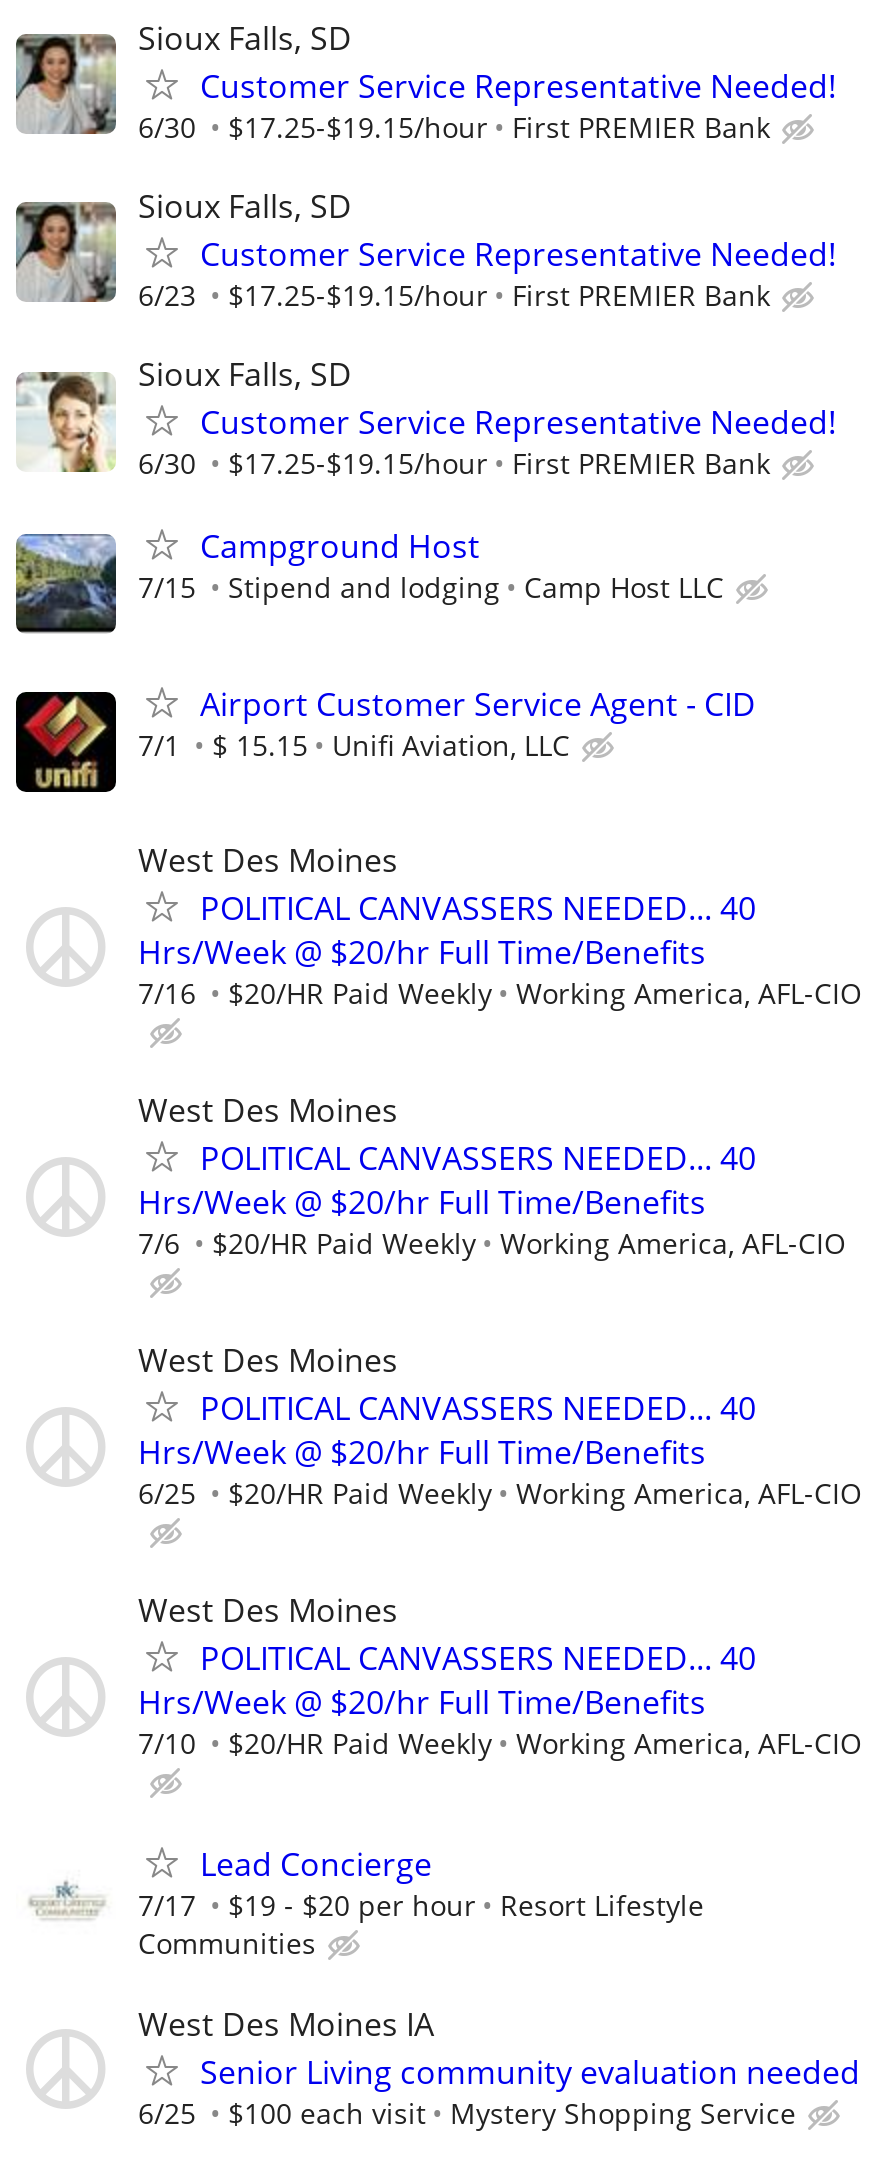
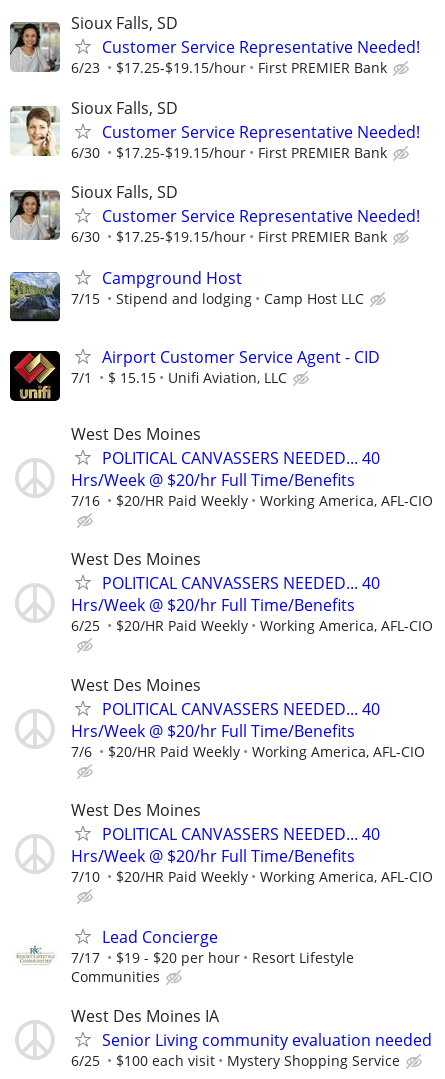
- 6/30 $17.25-$19.15/hour First PREMIER Bank
+ 6/23 $17.25-$19.15/hour First PREMIER Bank

moved down: [image]

- 6/23 $17.25-$19.15/hour First PREMIER Bank
+ 6/30 $17.25-$19.15/hour First PREMIER Bank

moved up: [image]

- 7/6 $20/HR Paid Weekly Working America, AFL-CIO
+ 6/25 $20/HR Paid Weekly Working America, AFL-CIO

- 6/25 $20/HR Paid Weekly Working America, AFL-CIO
+ 7/6 $20/HR Paid Weekly Working America, AFL-CIO
